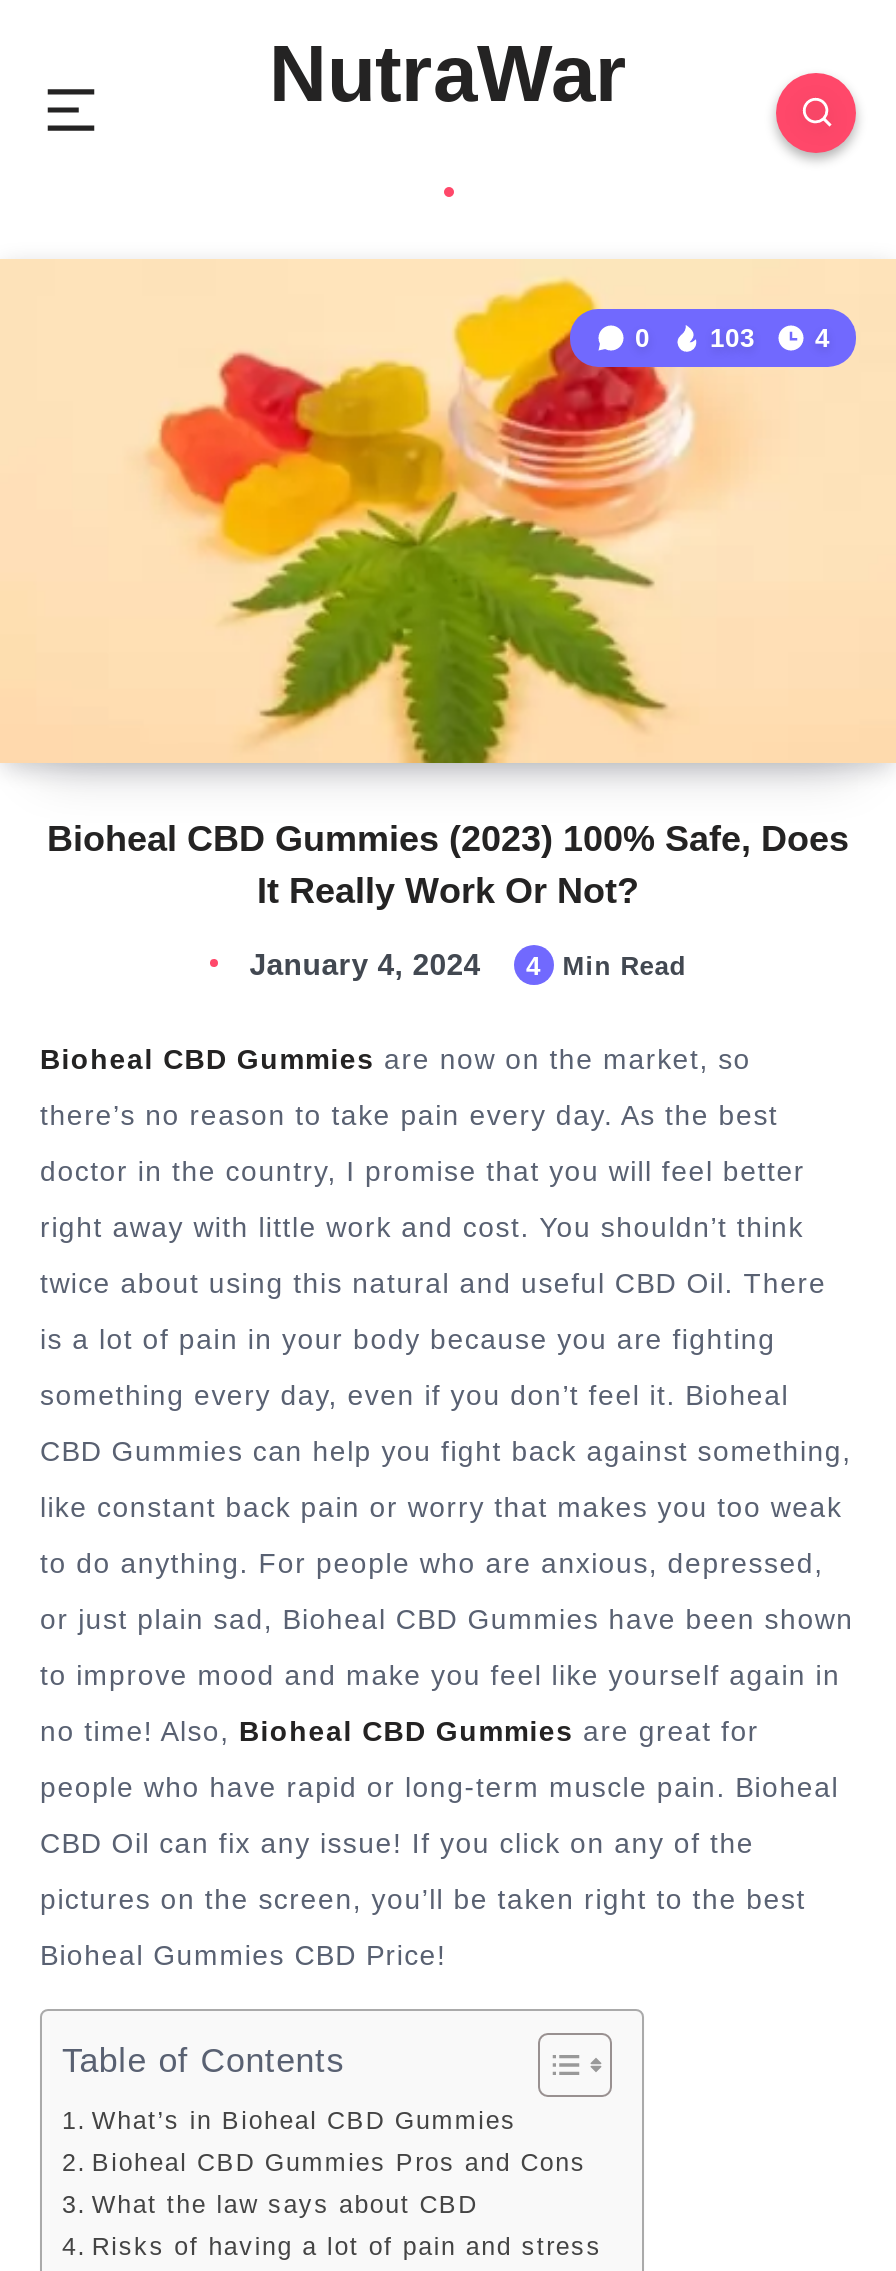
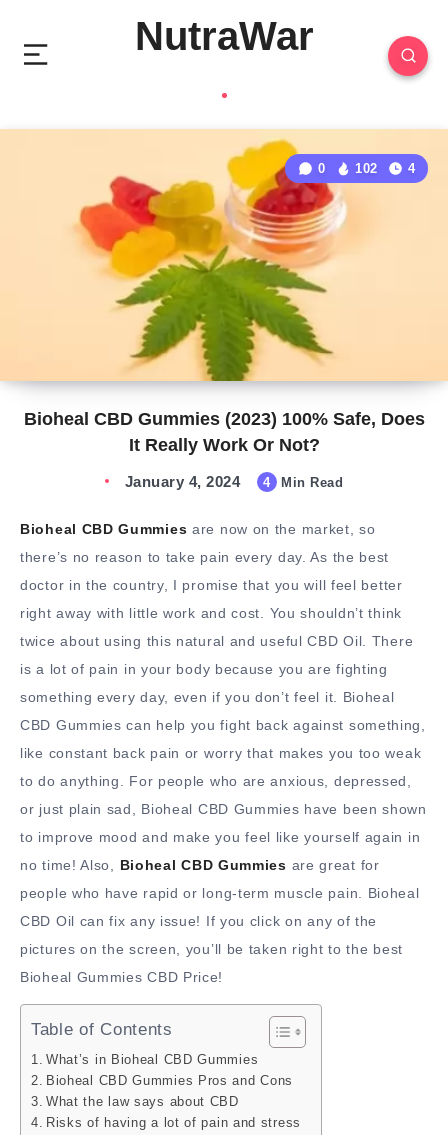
- 0 103 4
+ 0 102 4
